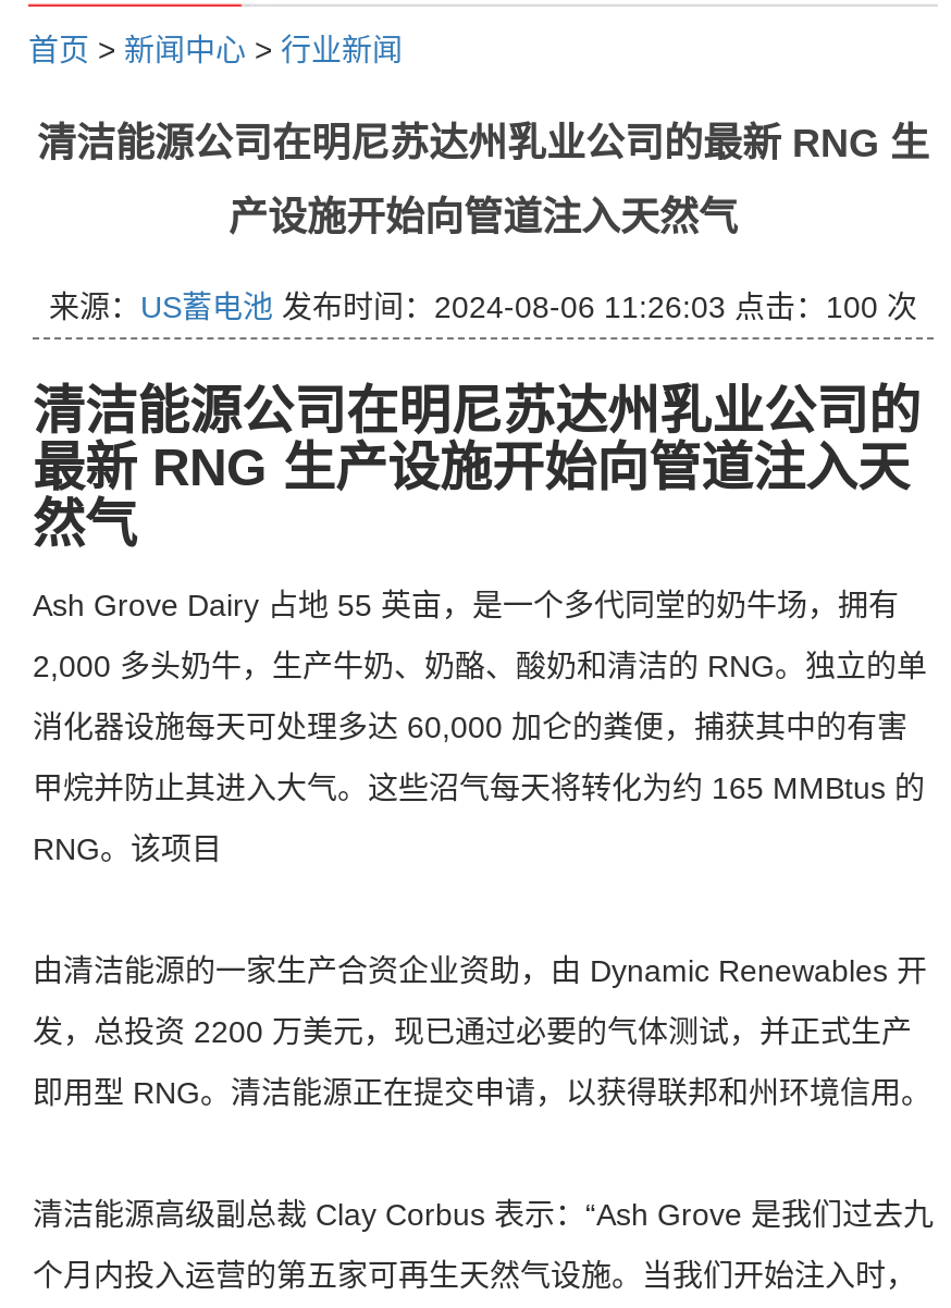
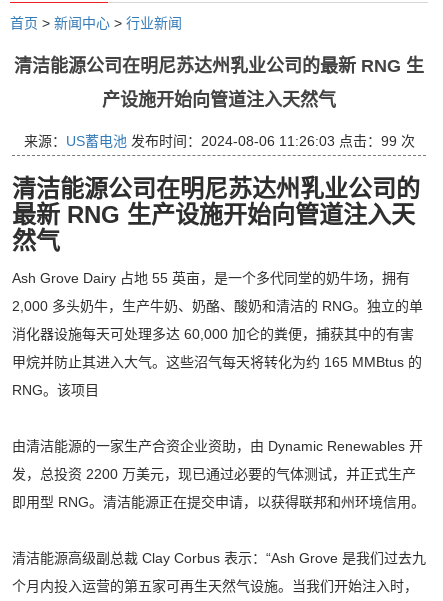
- 来源：US蓄电池发布时间：2024-08-06 11:26:03 点击：100 次
+ 来源：US蓄电池发布时间：2024-08-06 11:26:03 点击：99 次
